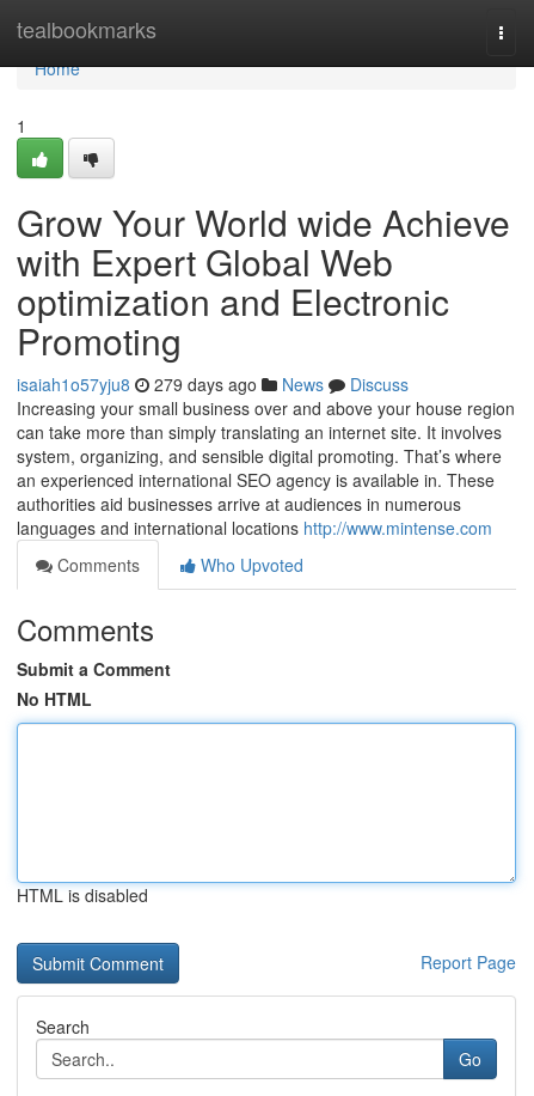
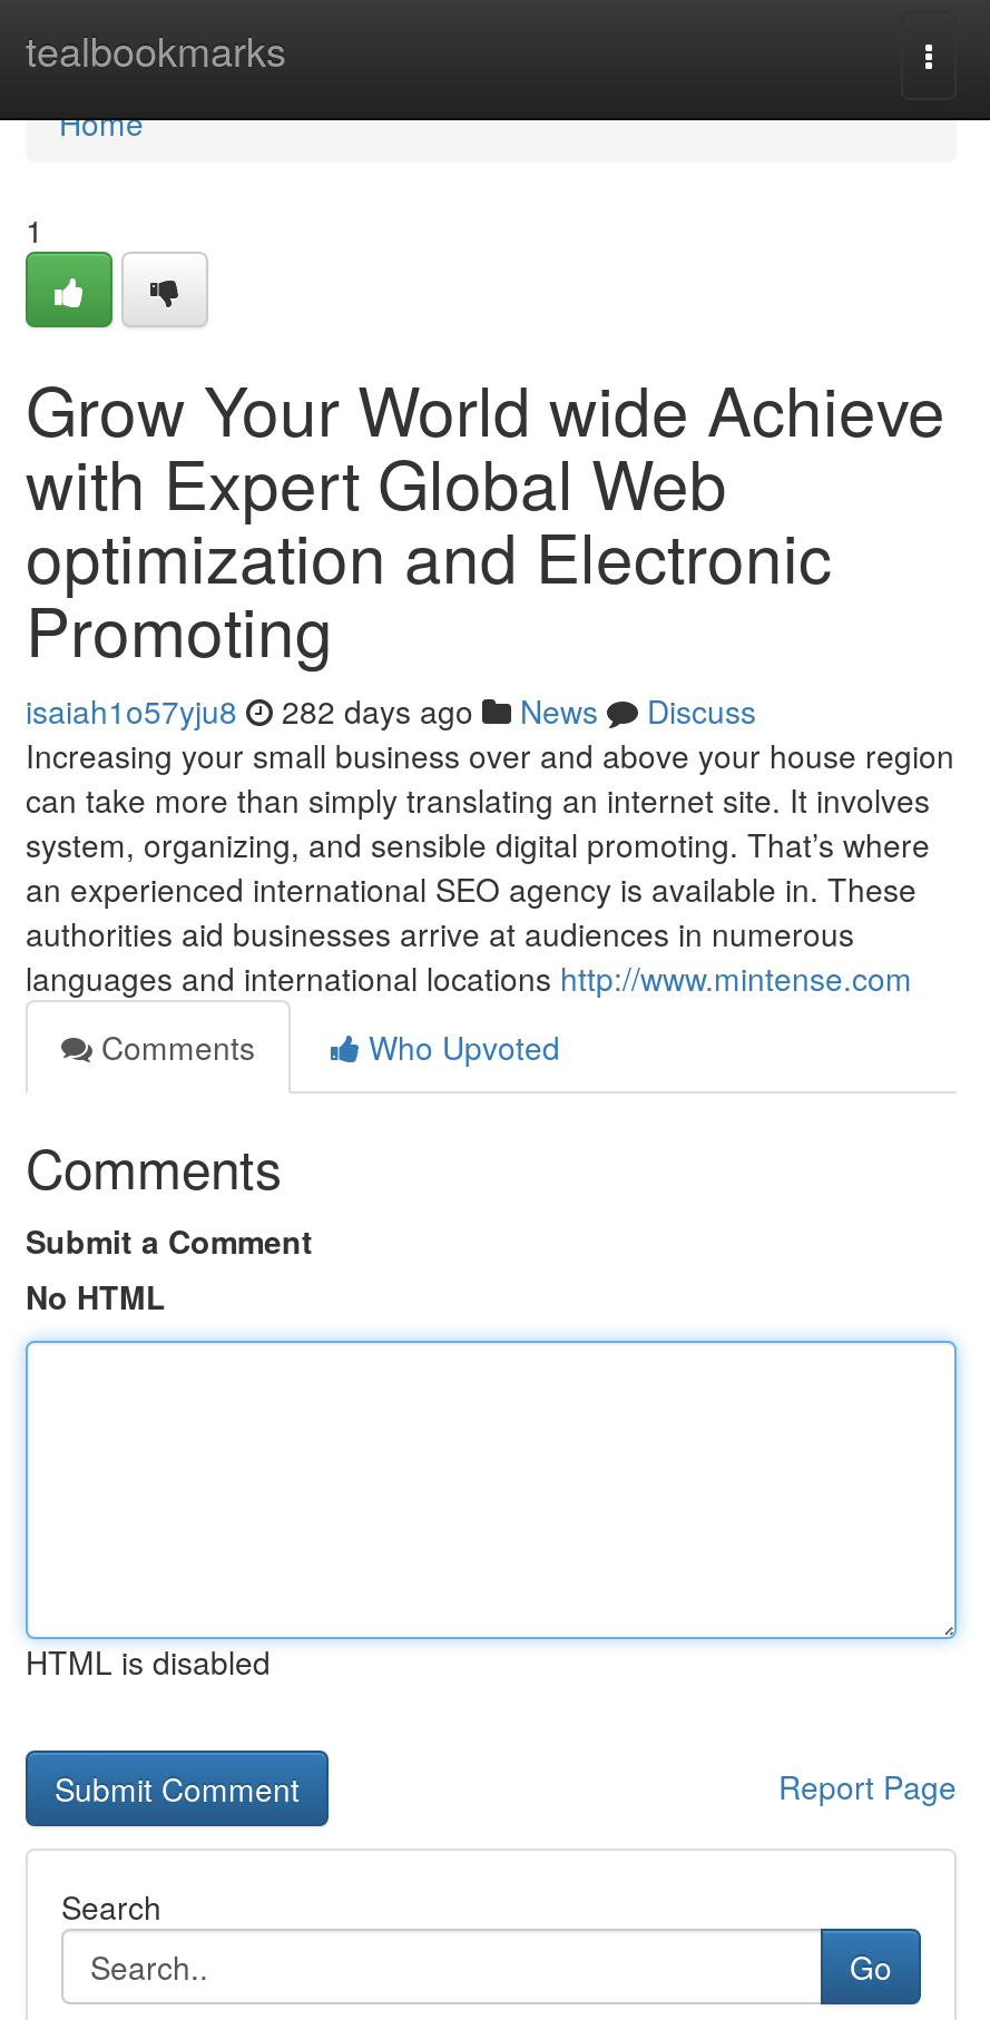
- isaiah1o57yju8 279 days ago News Discuss
+ isaiah1o57yju8 282 days ago News Discuss
